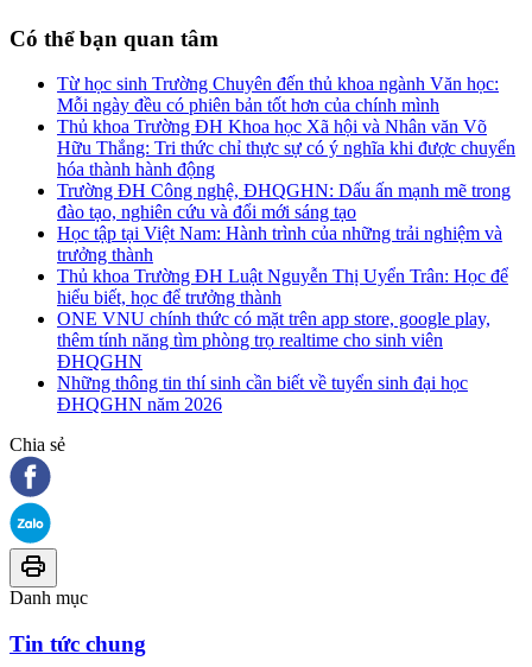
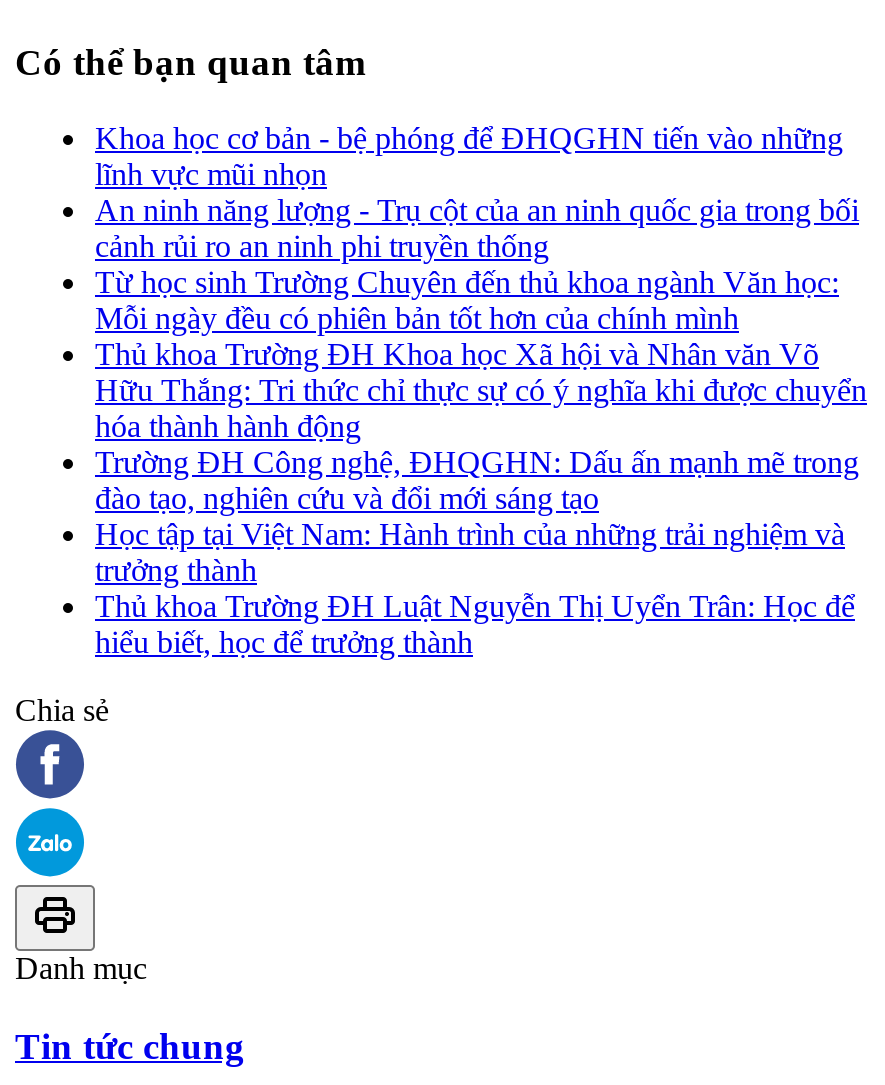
+ Khoa học cơ bản - bệ phóng để ĐHQGHN tiến vào những
+ lĩnh vực mũi nhọn
+ An ninh năng lượng - Trụ cột của an ninh quốc gia trong bối
+ cảnh rủi ro an ninh phi truyền thống

moved down: Từ học sinh Trường Chuyên đến thủ khoa ngành Văn học: | Mỗi ngày đều có phiên bản tốt hơn của chính mình | Thủ khoa Trường ĐH Khoa học Xã hội và Nhân văn Võ | ... | Thủ khoa Trường ĐH Luật Nguyễn Thị Uyển Trân: Học để | hiểu biết, học để trưởng thành

- ONE VNU chính thức có mặt trên app store, google play,
- thêm tính năng tìm phòng trọ realtime cho sinh viên
- ĐHQGHN
- Những thông tin thí sinh cần biết về tuyển sinh đại học
- ĐHQGHN năm 2026
